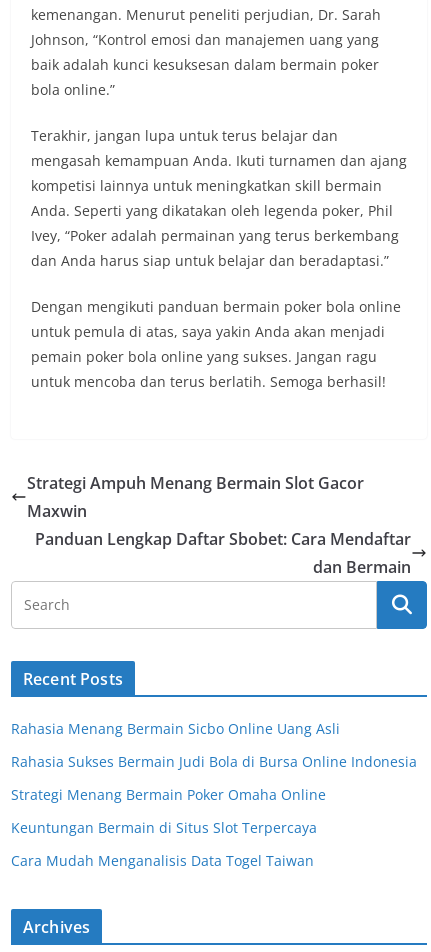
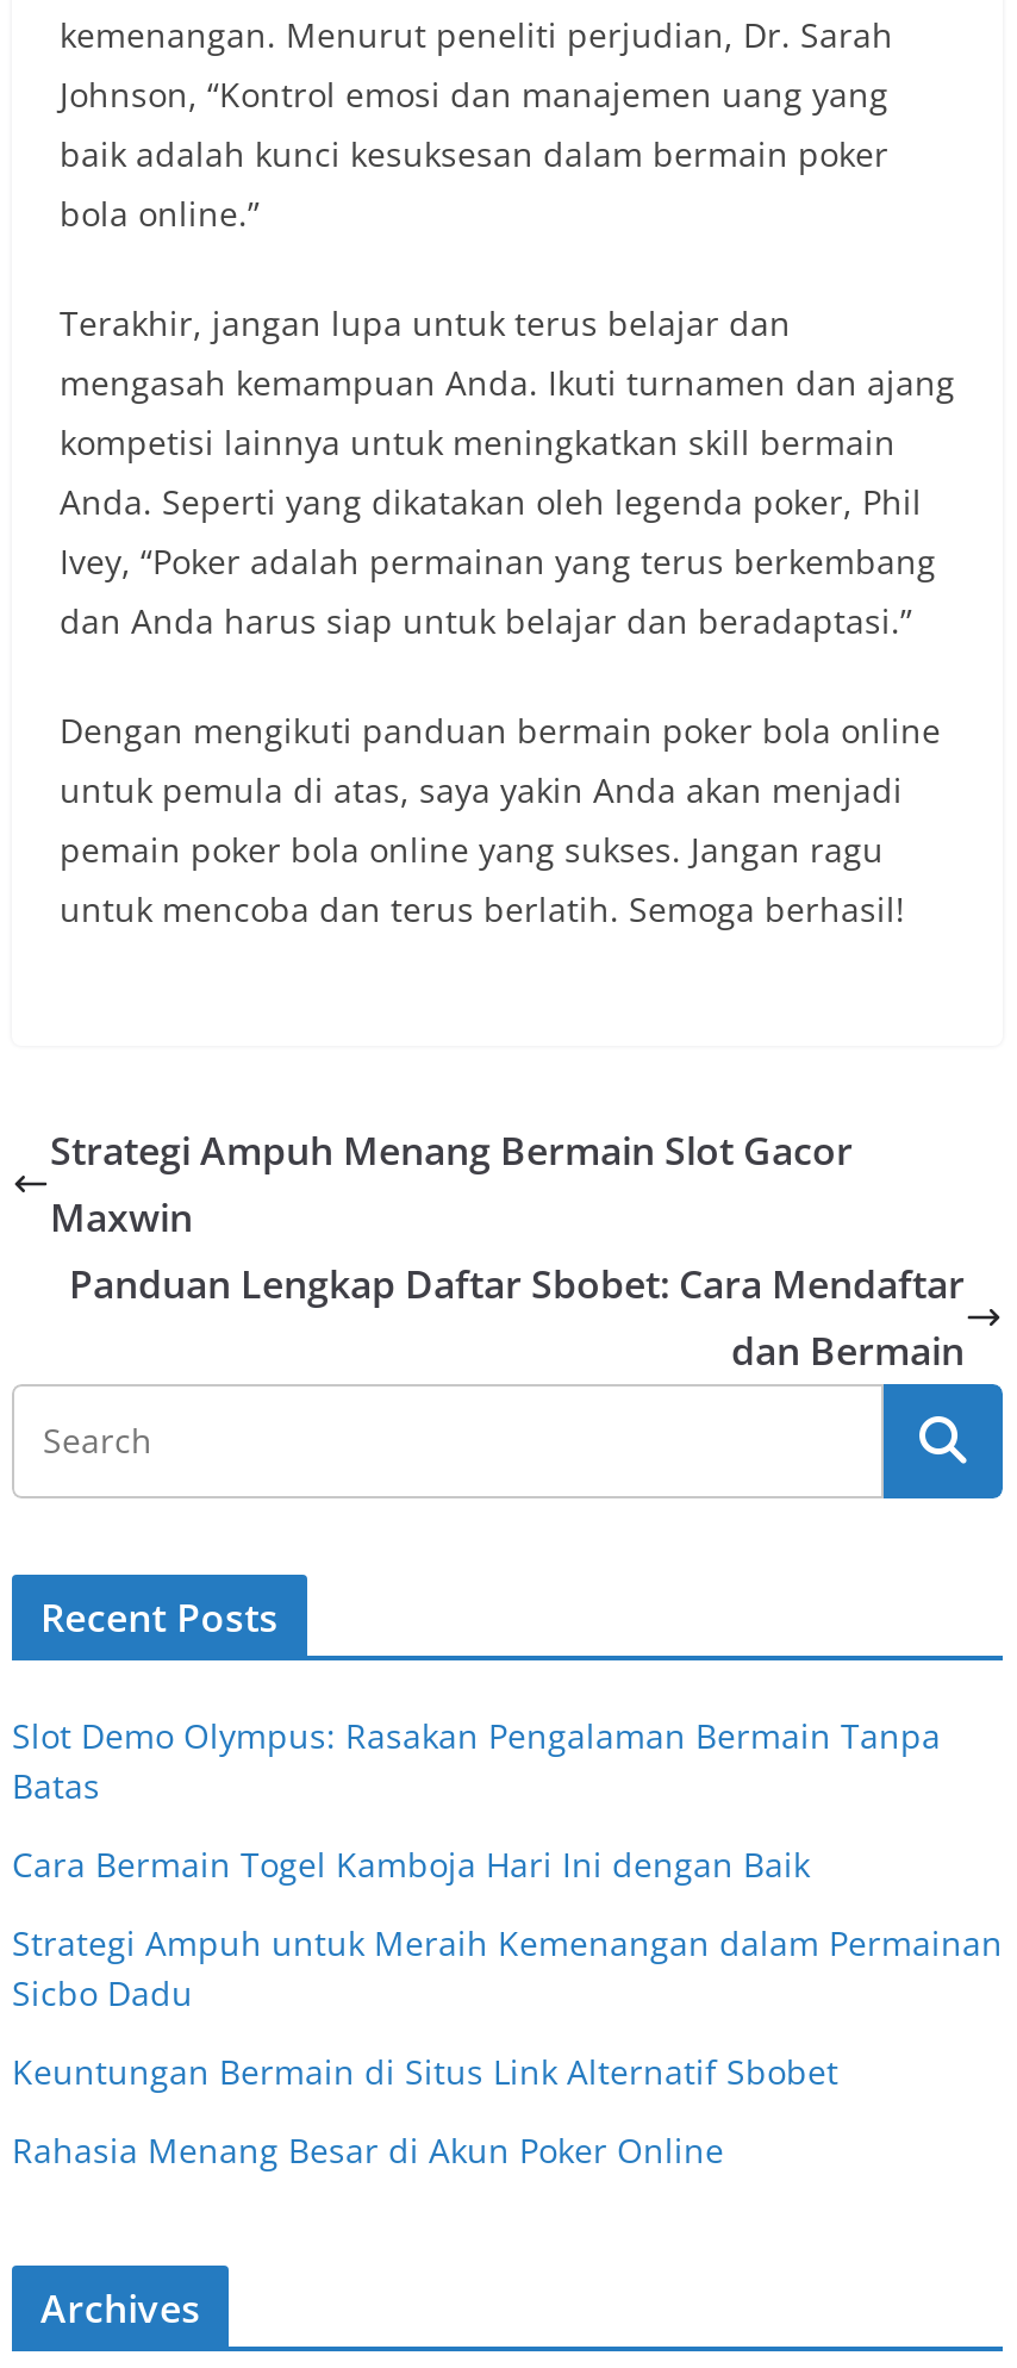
- Rahasia Menang Bermain Sicbo Online Uang Asli
+ Slot Demo Olympus: Rasakan Pengalaman Bermain Tanpa
+ Batas

- Rahasia Sukses Bermain Judi Bola di Bursa Online Indonesia
+ Cara Bermain Togel Kamboja Hari Ini dengan Baik

- Strategi Menang Bermain Poker Omaha Online
+ Strategi Ampuh untuk Meraih Kemenangan dalam Permainan
+ Sicbo Dadu

- Keuntungan Bermain di Situs Slot Terpercaya
+ Keuntungan Bermain di Situs Link Alternatif Sbobet

- Cara Mudah Menganalisis Data Togel Taiwan
+ Rahasia Menang Besar di Akun Poker Online
